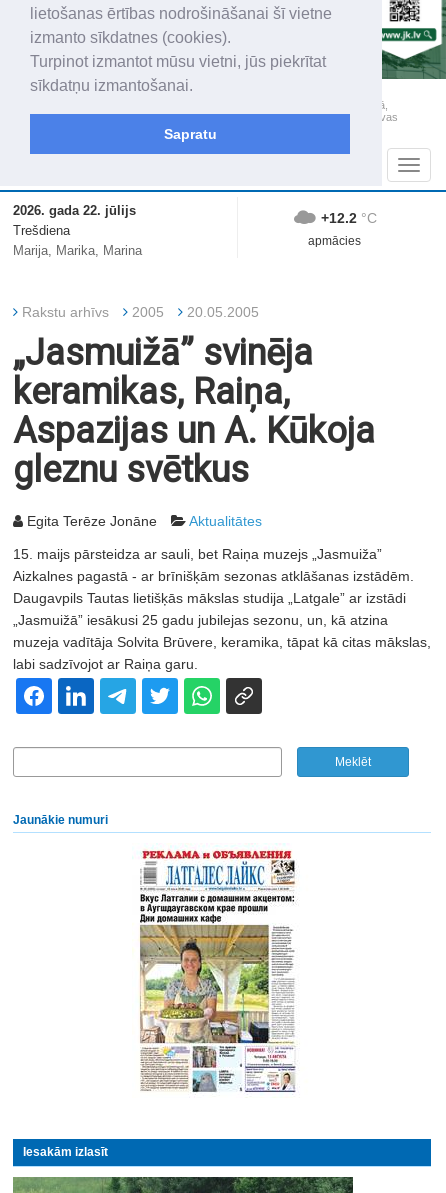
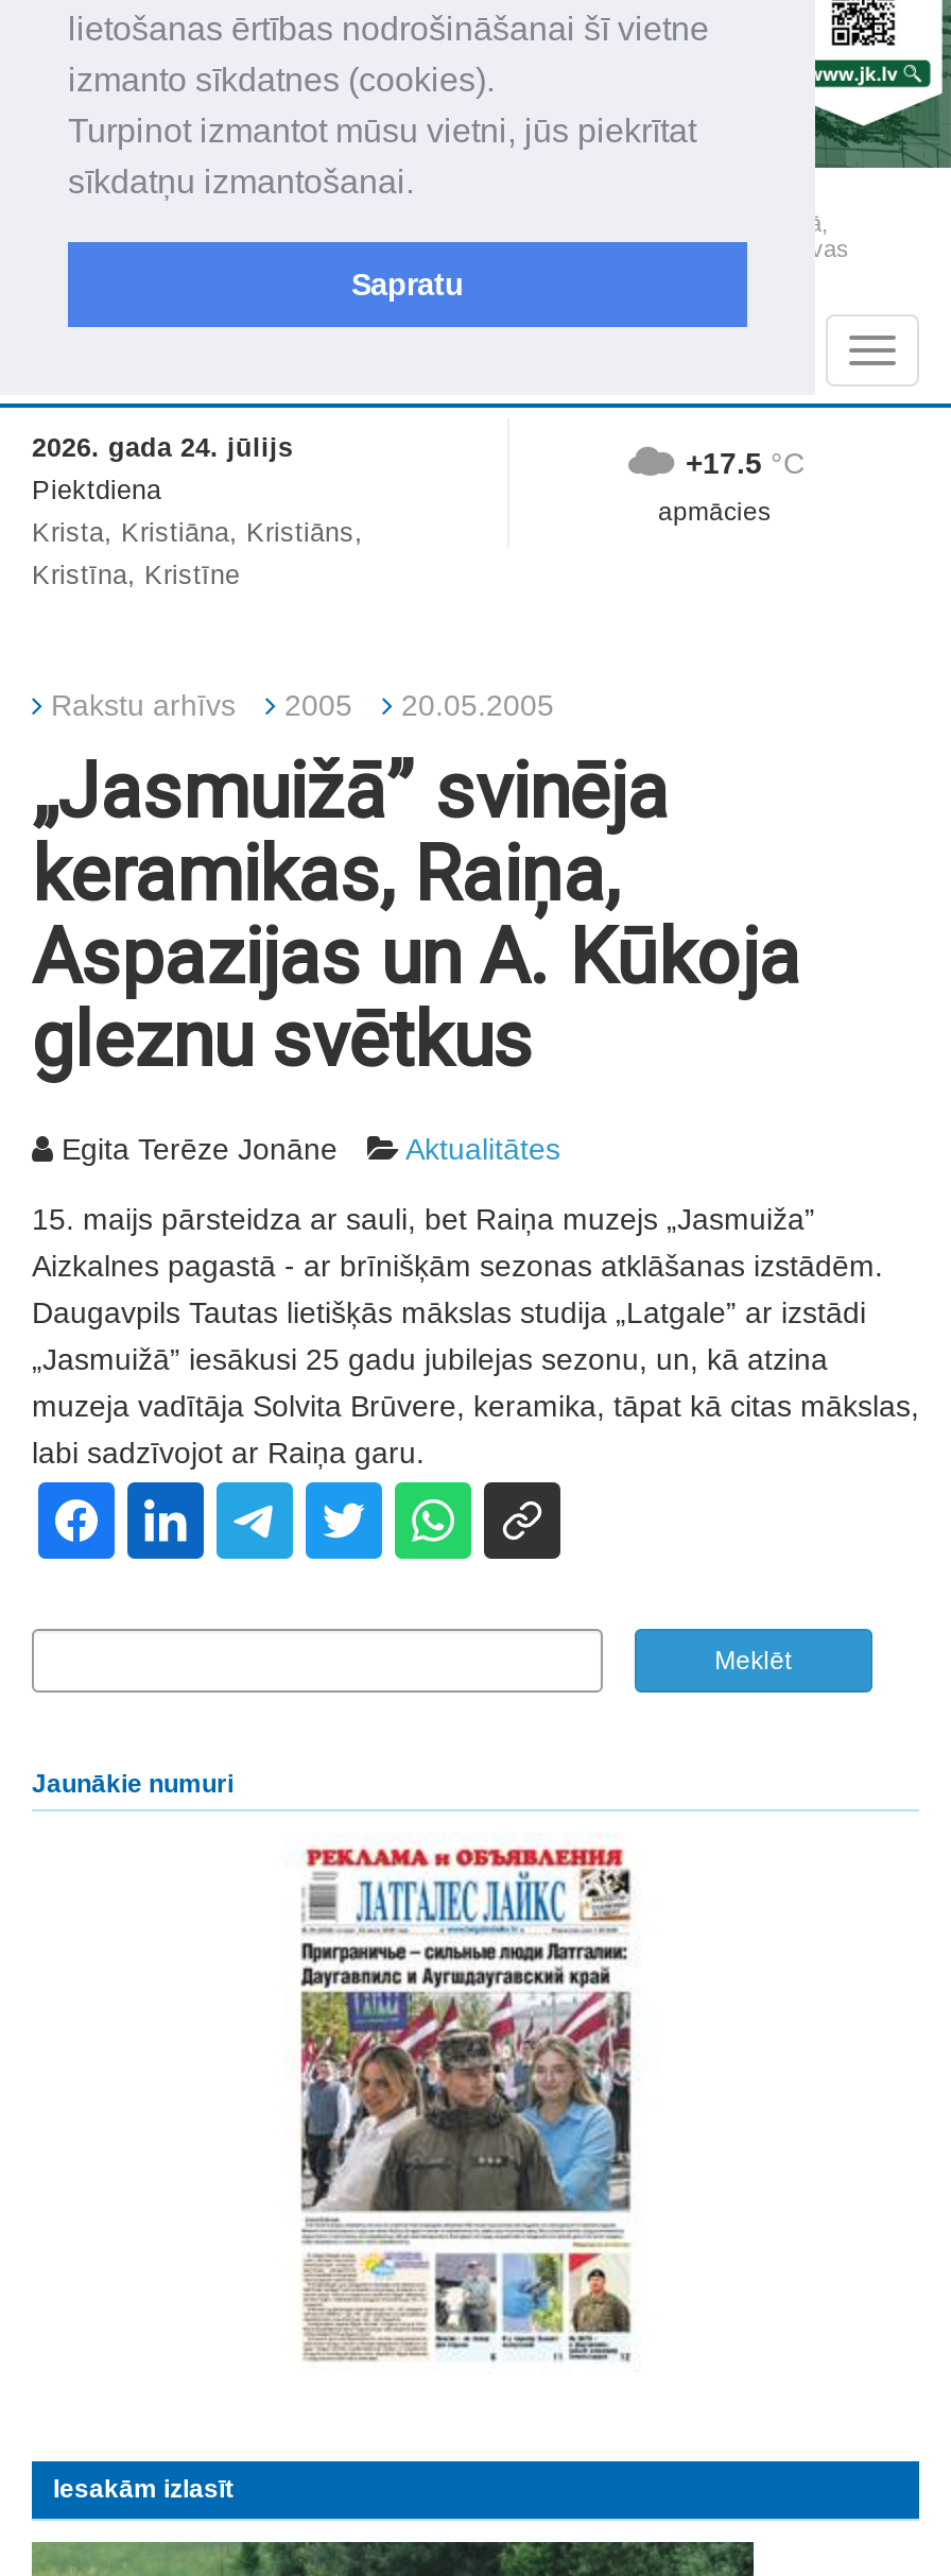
- 2026. gada 22. jūlijs
- Trešdiena
- Marija, Marika, Marina
+ 2026. gada 24. jūlijs
+ Piektdiena
+ Krista, Kristiāna, Kristiāns,
+ Kristīna, Kristīne

- +12.2 °C
+ +17.5 °C

- [image]
+ [image]
